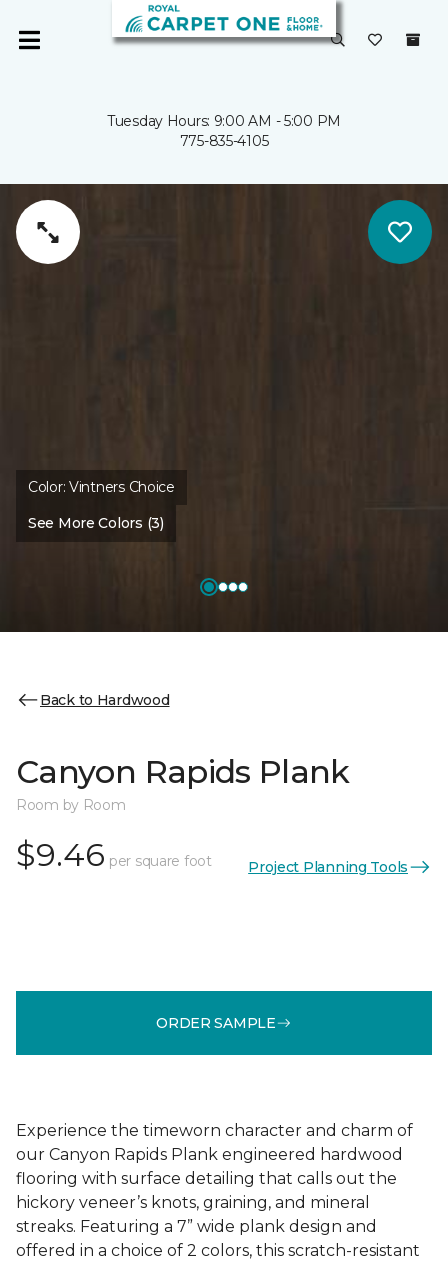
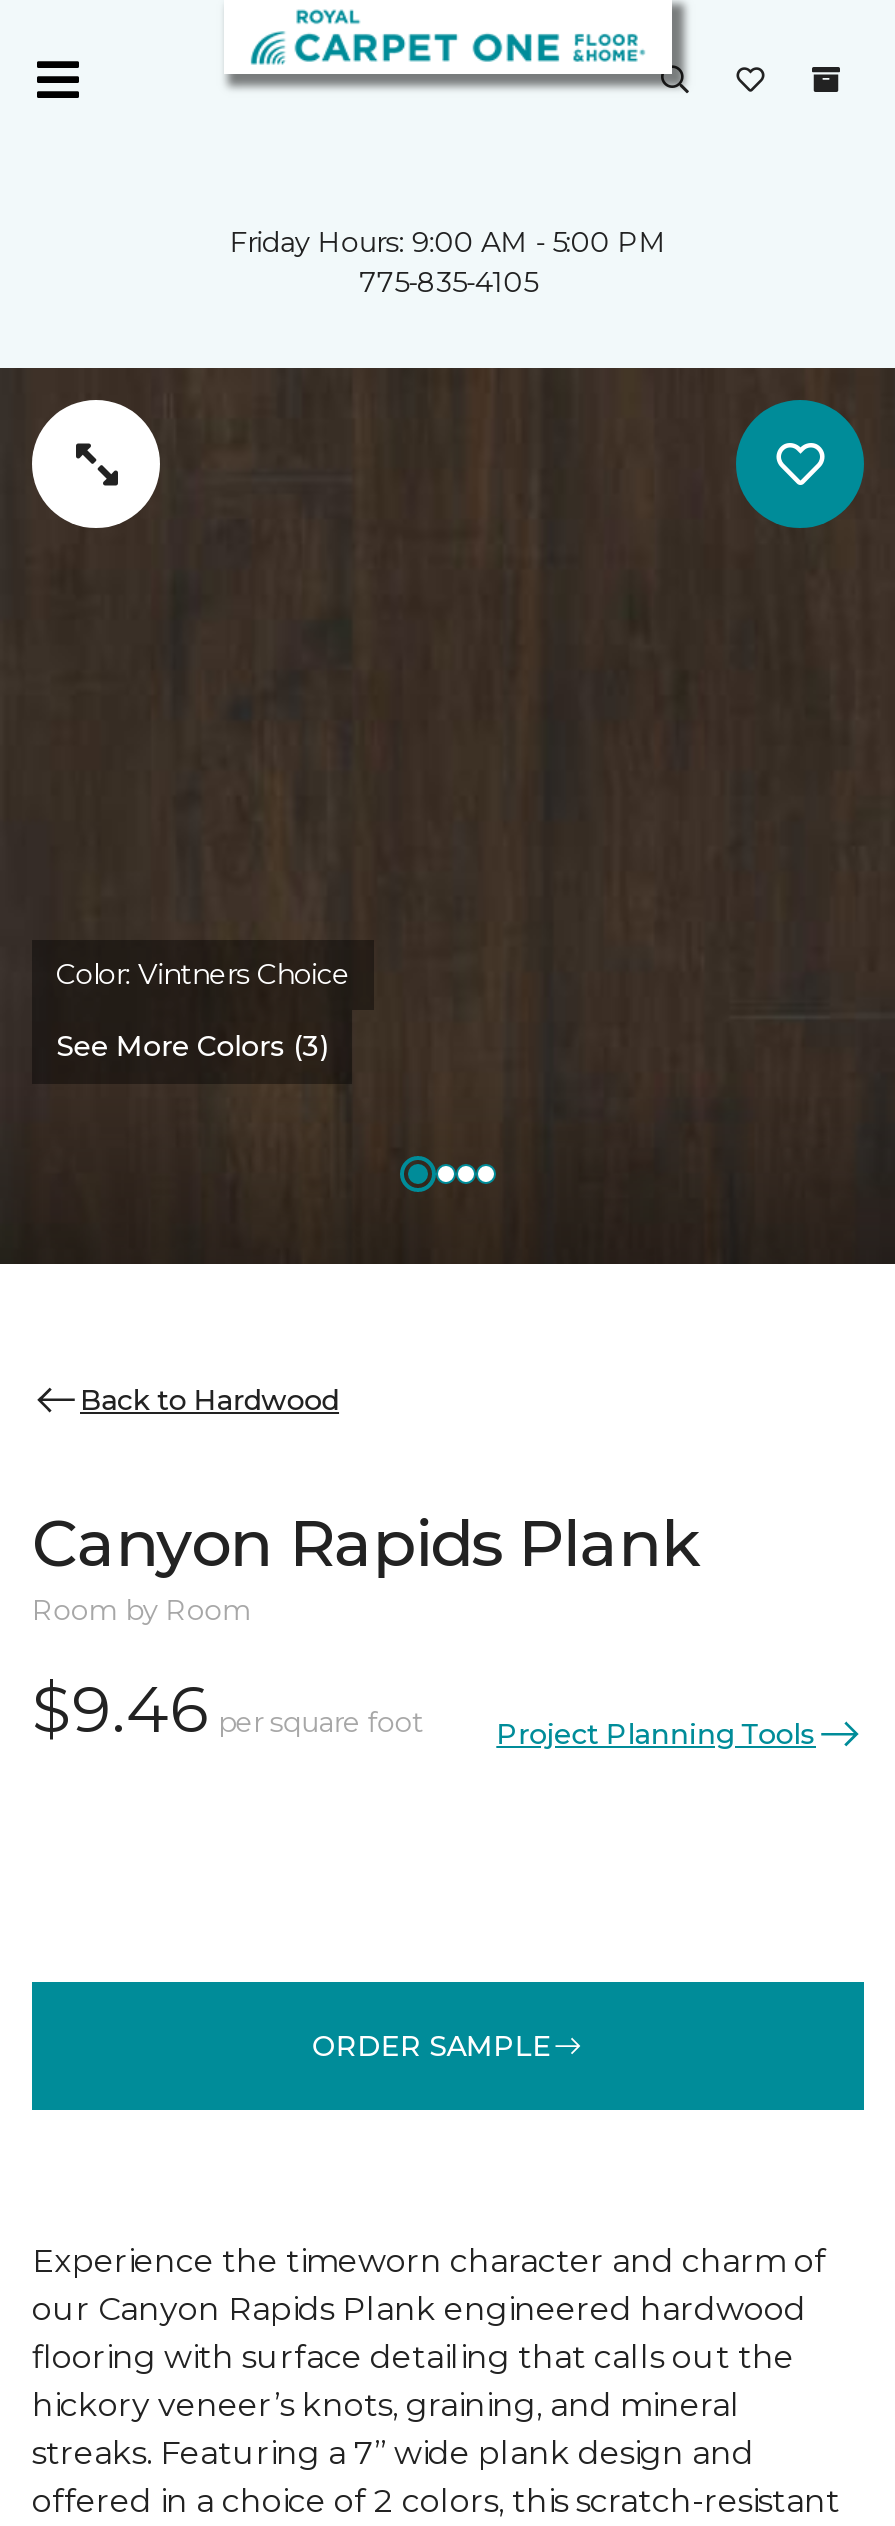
- Tuesday Hours: 9:00 AM - 5:00 PM
+ Friday Hours: 9:00 AM - 5:00 PM
